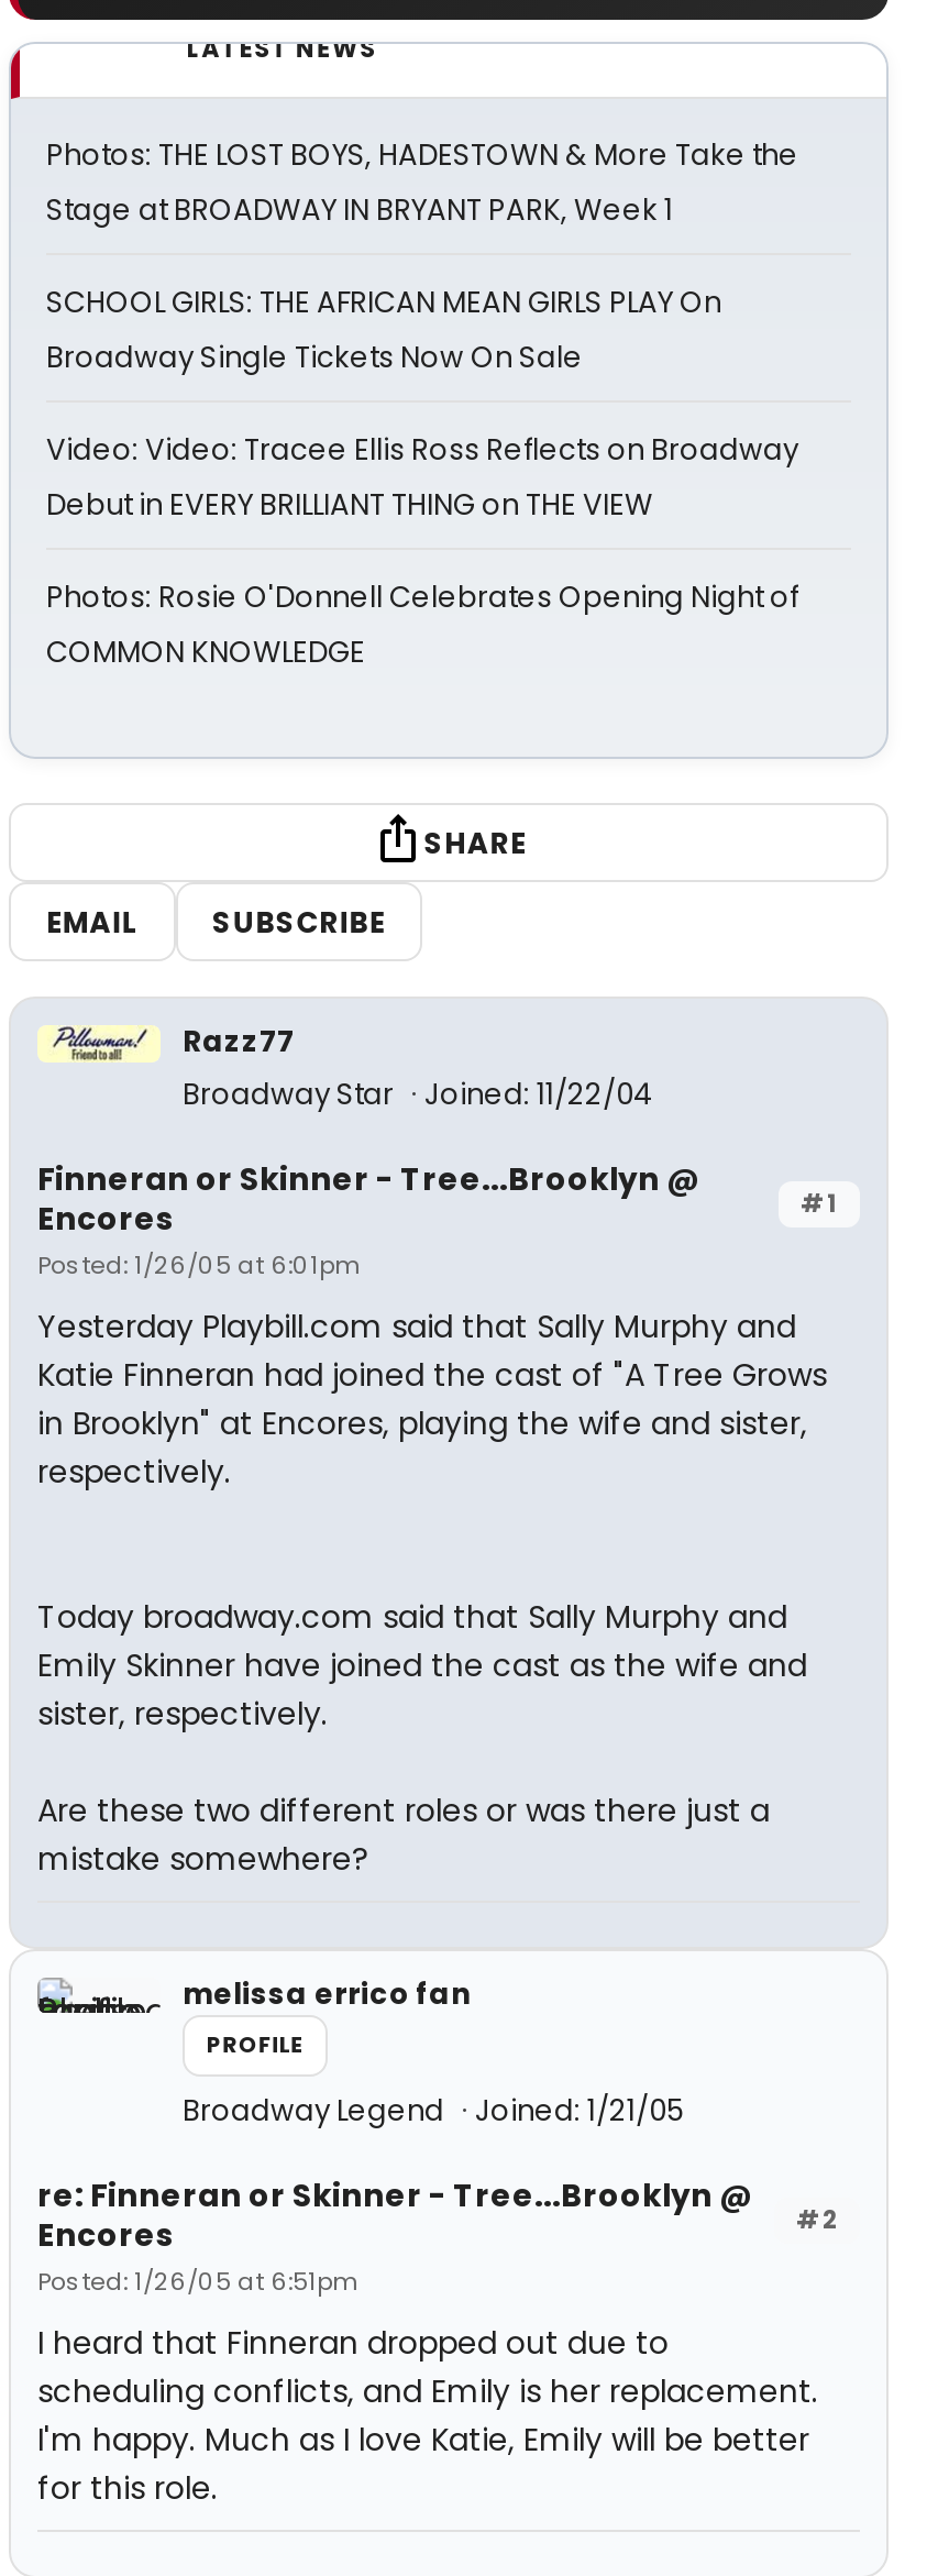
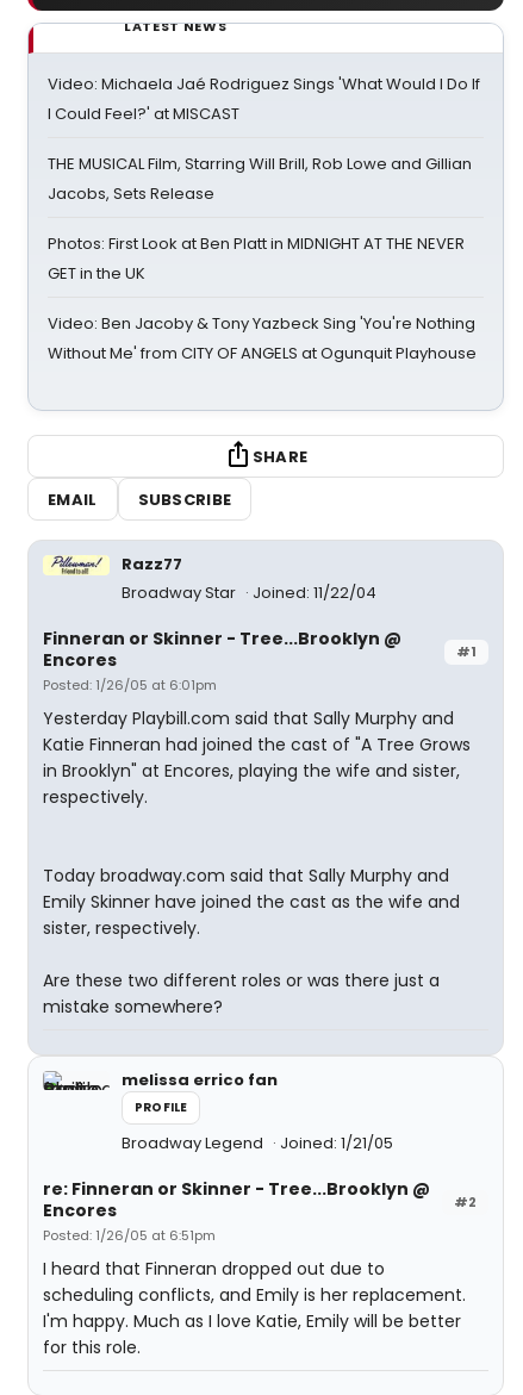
- Photos: THE LOST BOYS, HADESTOWN & More Take the
- Stage at BROADWAY IN BRYANT PARK, Week 1
+ Video: Michaela Jaé Rodriguez Sings 'What Would I Do If
+ I Could Feel?' at MISCAST

- SCHOOL GIRLS: THE AFRICAN MEAN GIRLS PLAY On
- Broadway Single Tickets Now On Sale
+ THE MUSICAL Film, Starring Will Brill, Rob Lowe and Gillian
+ Jacobs, Sets Release

- Video: Video: Tracee Ellis Ross Reflects on Broadway
- Debut in EVERY BRILLIANT THING on THE VIEW
+ Photos: First Look at Ben Platt in MIDNIGHT AT THE NEVER
+ GET in the UK

- Photos: Rosie O'Donnell Celebrates Opening Night of
- COMMON KNOWLEDGE
+ Video: Ben Jacoby & Tony Yazbeck Sing 'You're Nothing
+ Without Me' from CITY OF ANGELS at Ogunquit Playhouse
